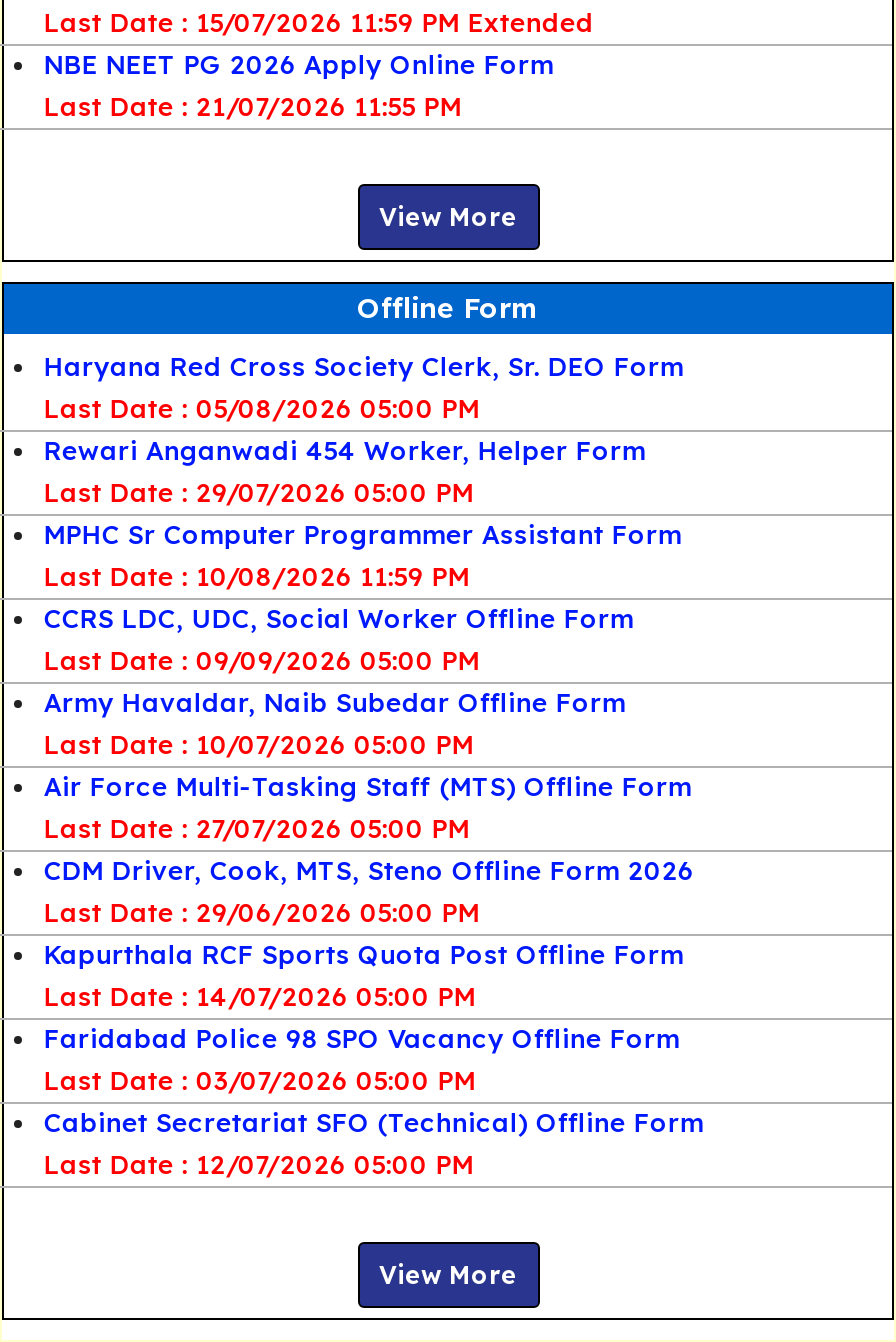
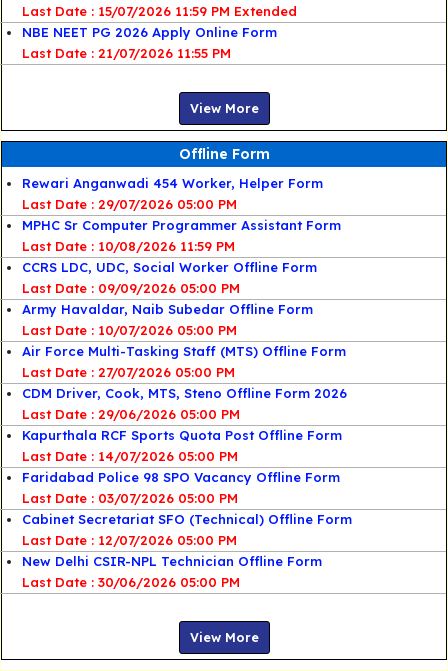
- Haryana Red Cross Society Clerk, Sr. DEO Form
- Last Date : 05/08/2026 05:00 PM

moved up: Rewari Anganwadi 454 Worker, Helper Form | Last Date : 29/07/2026 05:00 PM | MPHC Sr Computer Programmer Assistant Form | ... | Cabinet Secretariat SFO (Technical) Offline Form | Last Date : 12/07/2026 05:00 PM

+ New Delhi CSIR-NPL Technician Offline Form
+ Last Date : 30/06/2026 05:00 PM
